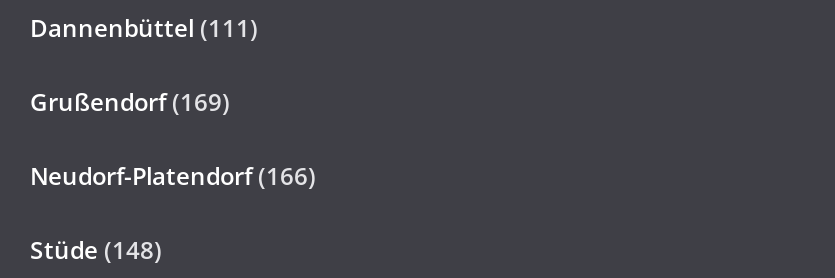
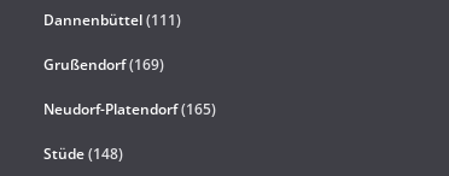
- Neudorf-Platendorf(166)
+ Neudorf-Platendorf(165)
